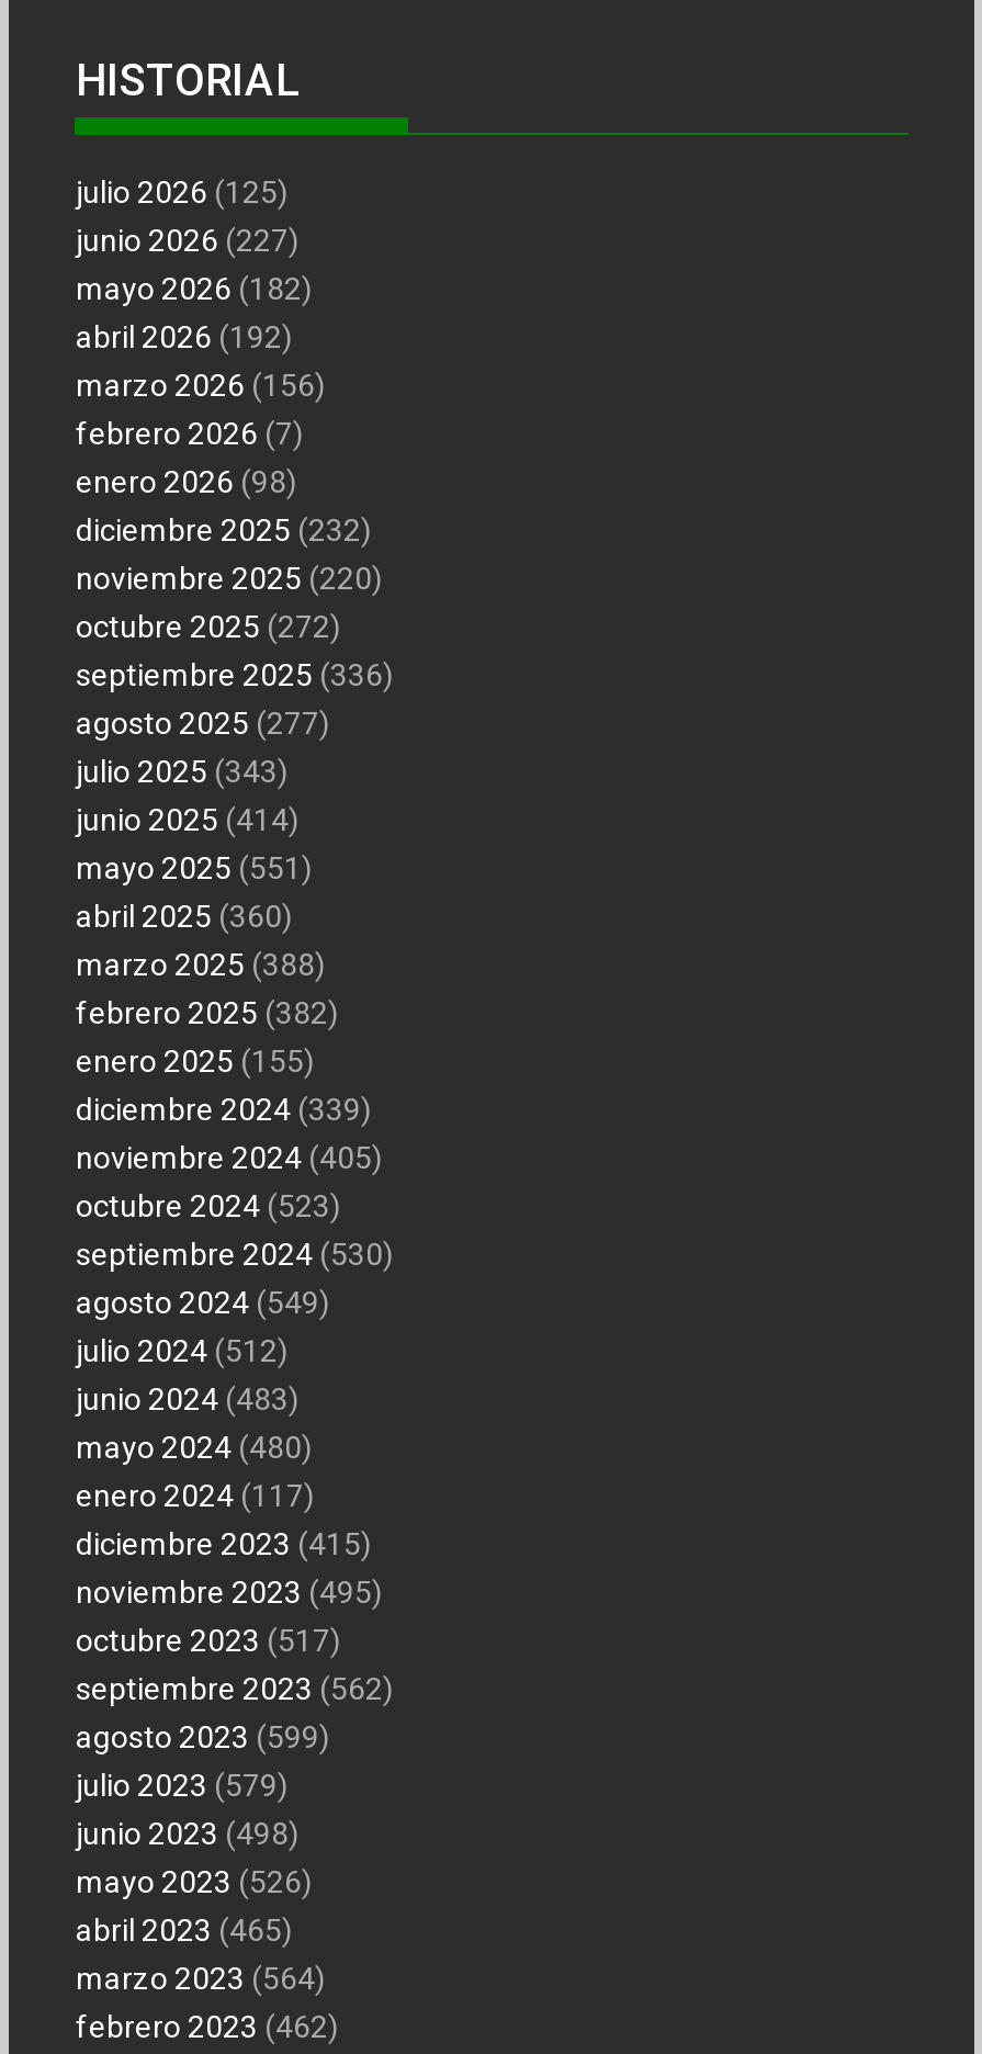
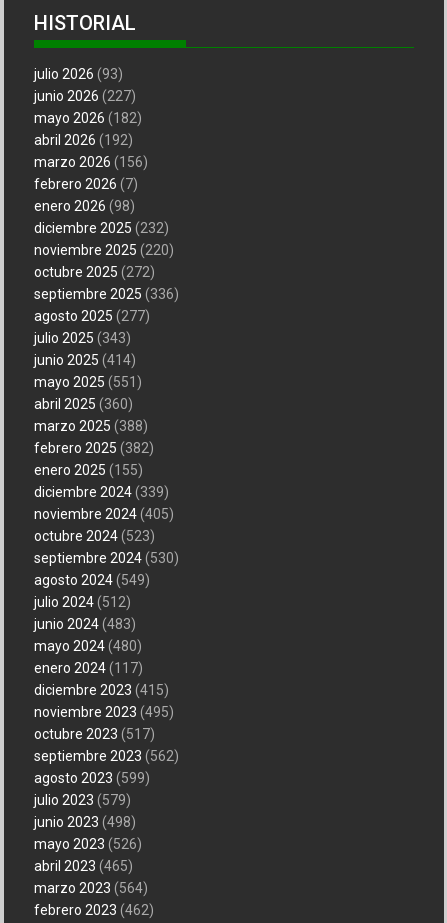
- julio 2026 (125)
+ julio 2026 (93)
